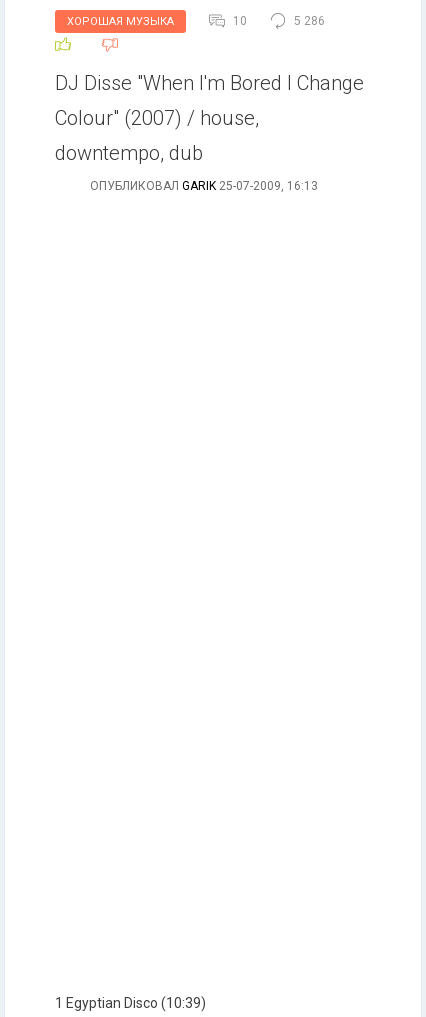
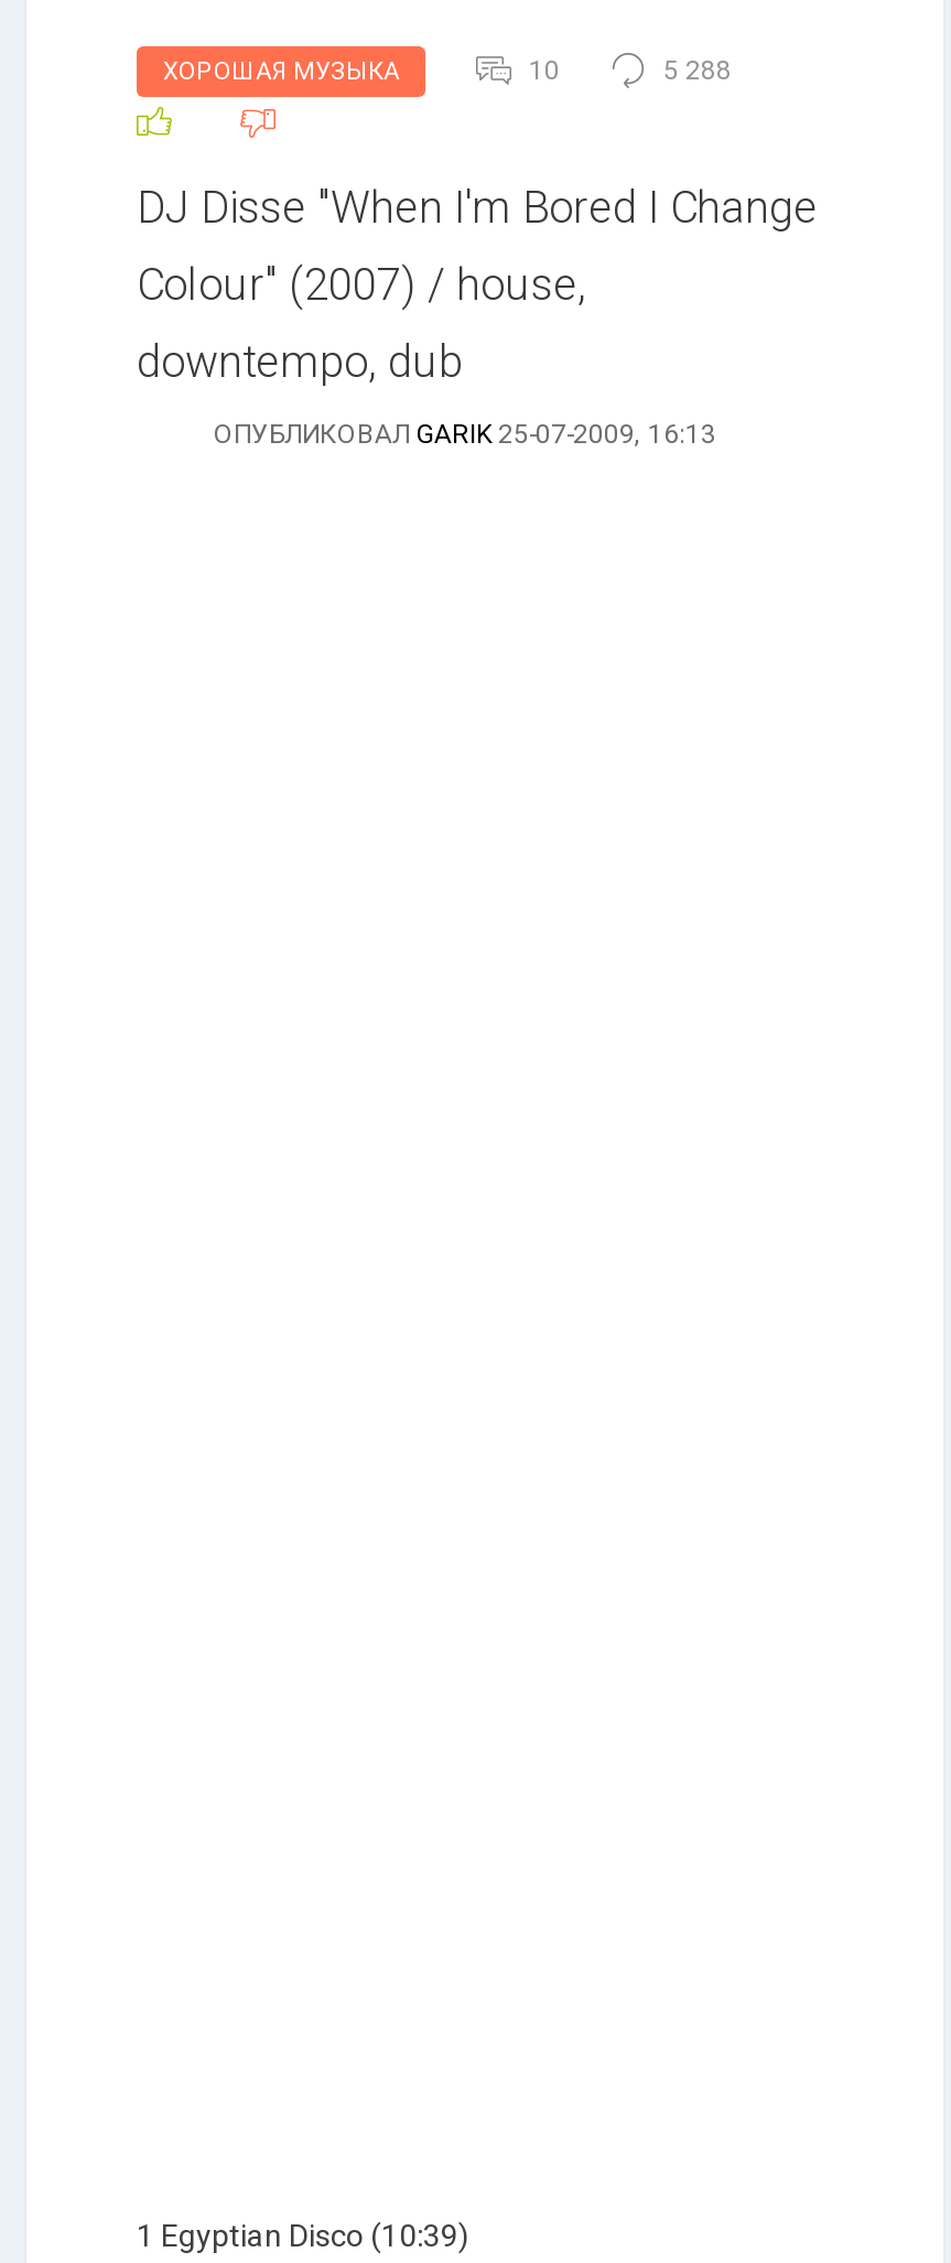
- 5 286
+ 5 288
